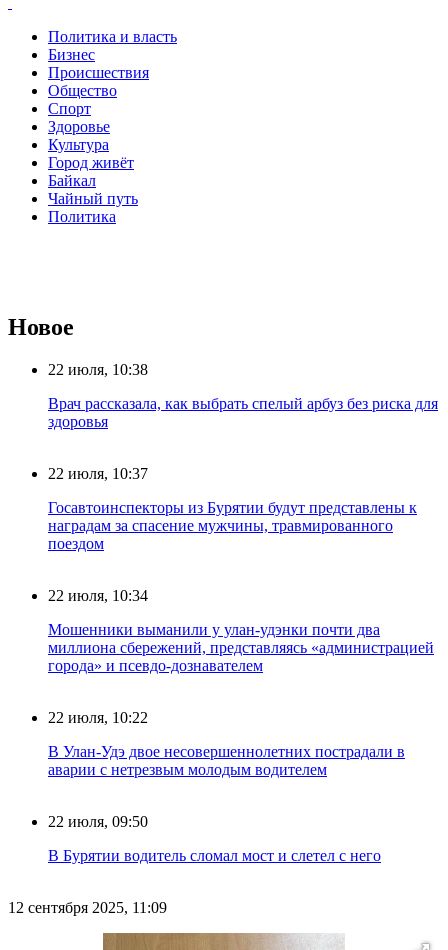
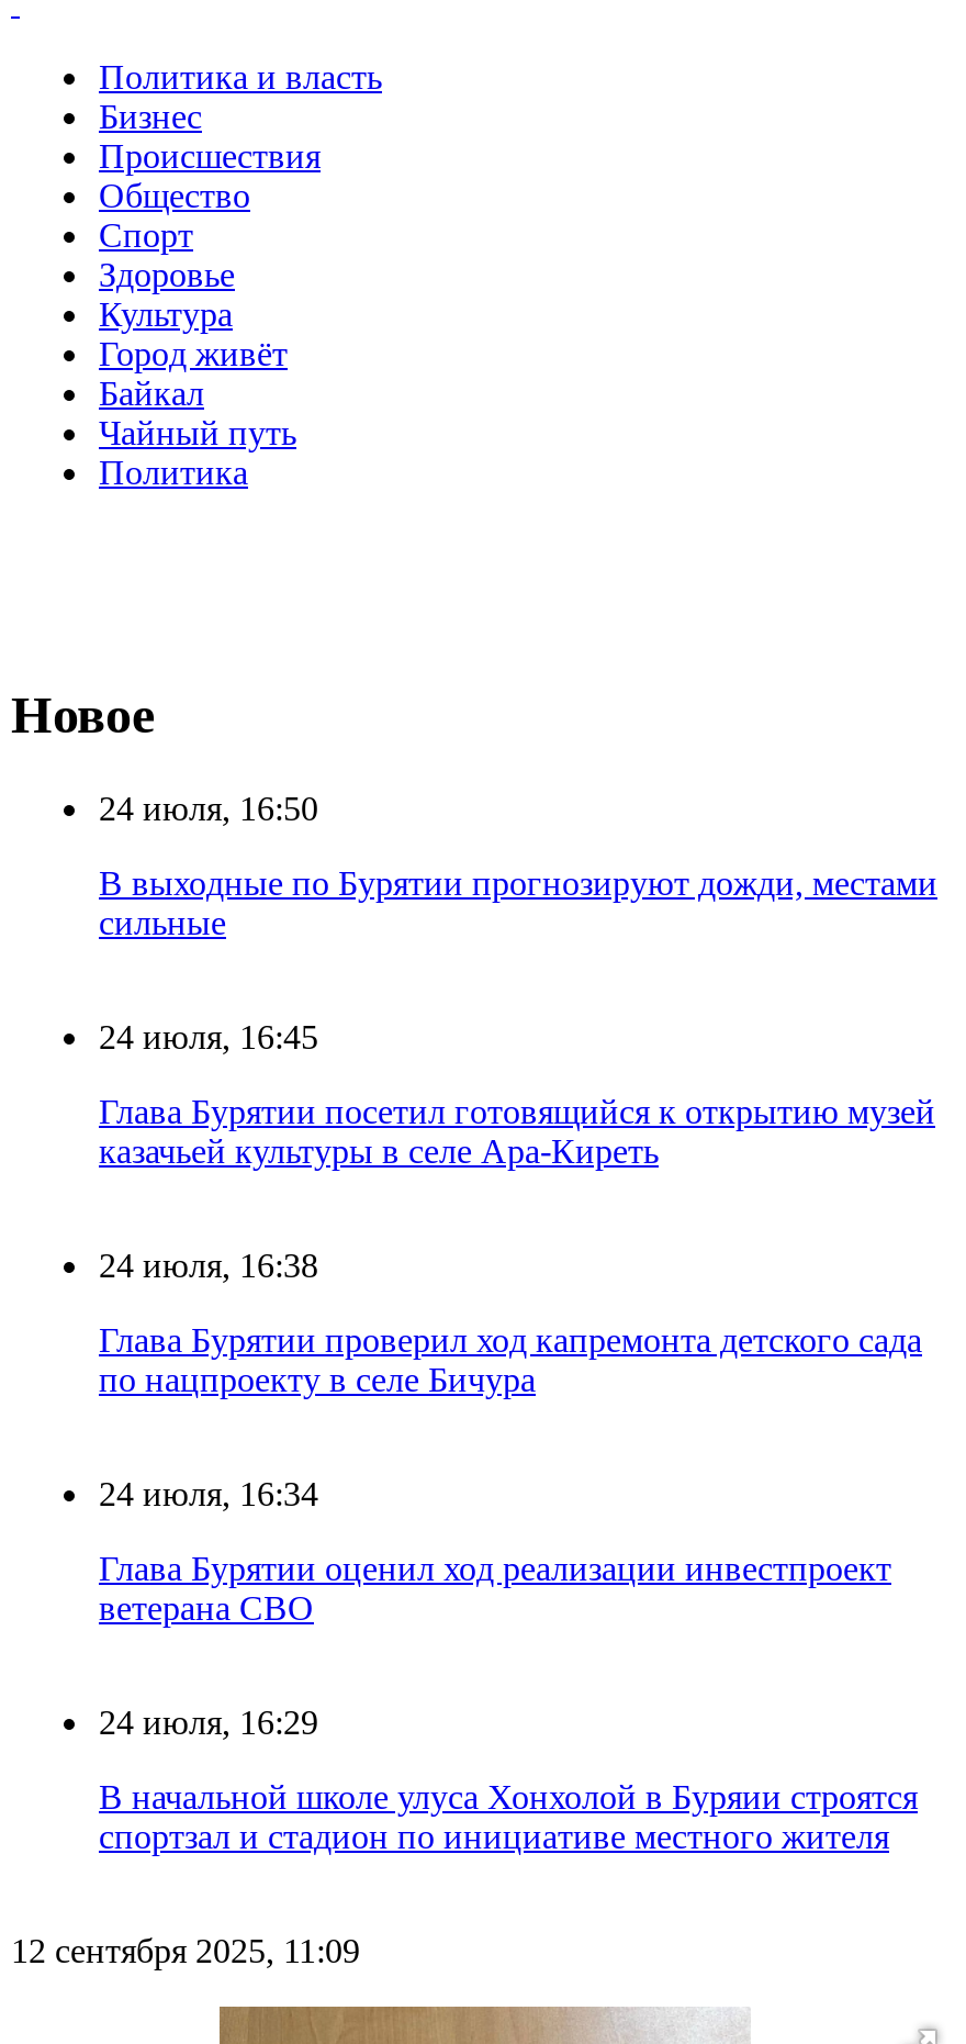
- 22 июля, 10:38
+ 24 июля, 16:50

- Врач рассказала, как выбрать спелый арбуз без риска для
- здоровья
+ В выходные по Бурятии прогнозируют дожди, местами
+ сильные

- 22 июля, 10:37
+ 24 июля, 16:45

- Госавтоинспекторы из Бурятии будут представлены к
- наградам за спасение мужчины, травмированного
- поездом
+ Глава Бурятии посетил готовящийся к открытию музей
+ казачьей культуры в селе Ара-Киреть

- 22 июля, 10:34
+ 24 июля, 16:38

- Мошенники выманили у улан-удэнки почти два
- миллиона сбережений, представляясь «администрацией
- города» и псевдо-дознавателем
+ Глава Бурятии проверил ход капремонта детского сада
+ по нацпроекту в селе Бичура

- 22 июля, 10:22
+ 24 июля, 16:34

- В Улан-Удэ двое несовершеннолетних пострадали в
- аварии с нетрезвым молодым водителем
+ Глава Бурятии оценил ход реализации инвестпроект
+ ветерана СВО

- 22 июля, 09:50
+ 24 июля, 16:29

- В Бурятии водитель сломал мост и слетел с него
+ В начальной школе улуса Хонхолой в Буряии строятся
+ спортзал и стадион по инициативе местного жителя
